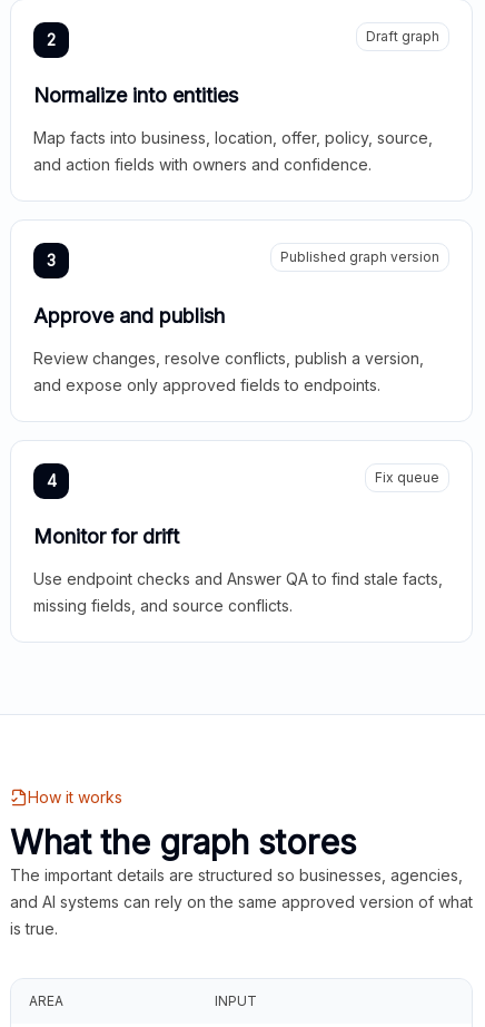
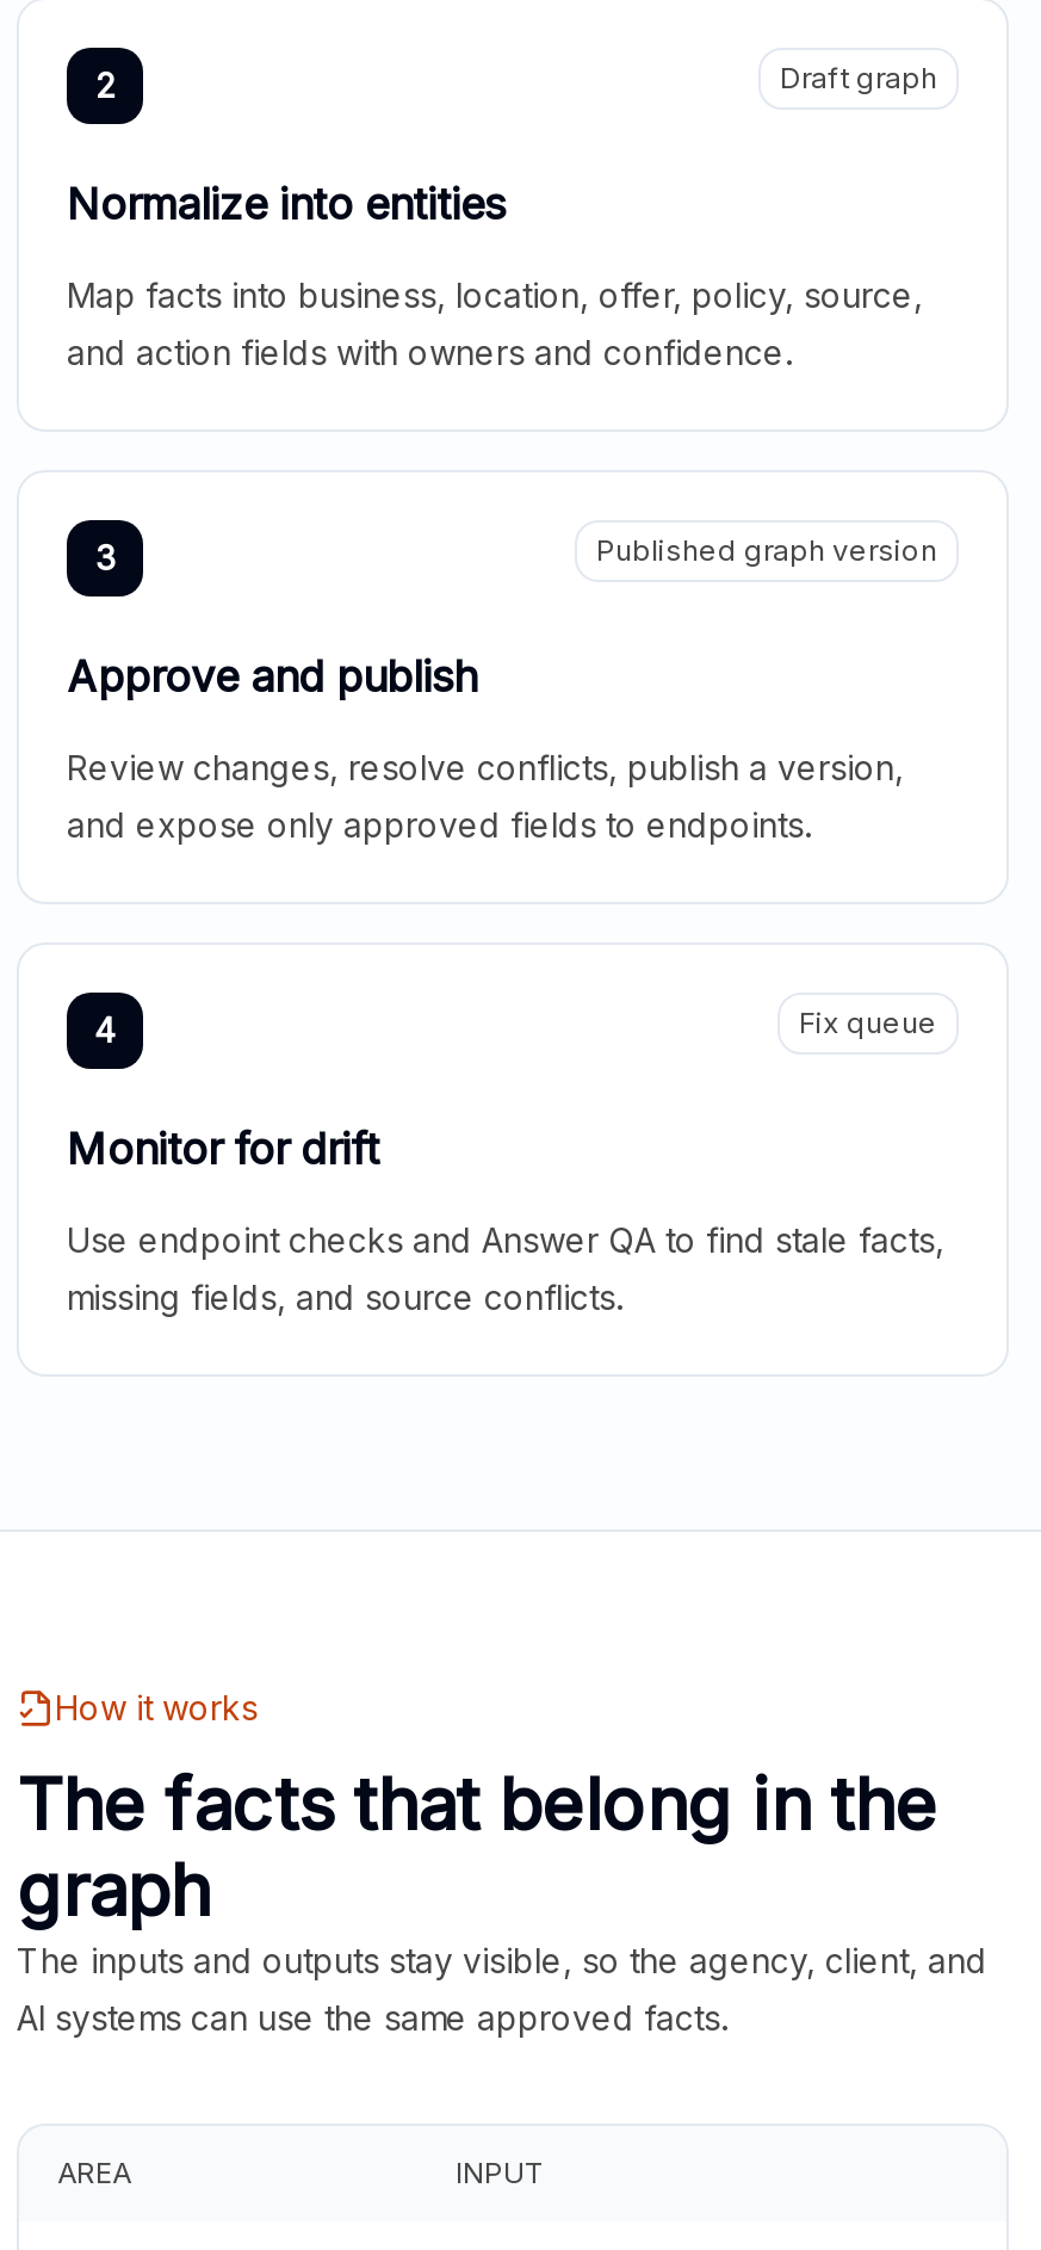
- What the graph stores
- The important details are structured so businesses, agencies,
- and AI systems can rely on the same approved version of what
- is true.
+ The facts that belong in the
+ graph
+ The inputs and outputs stay visible, so the agency, client, and
+ AI systems can use the same approved facts.
